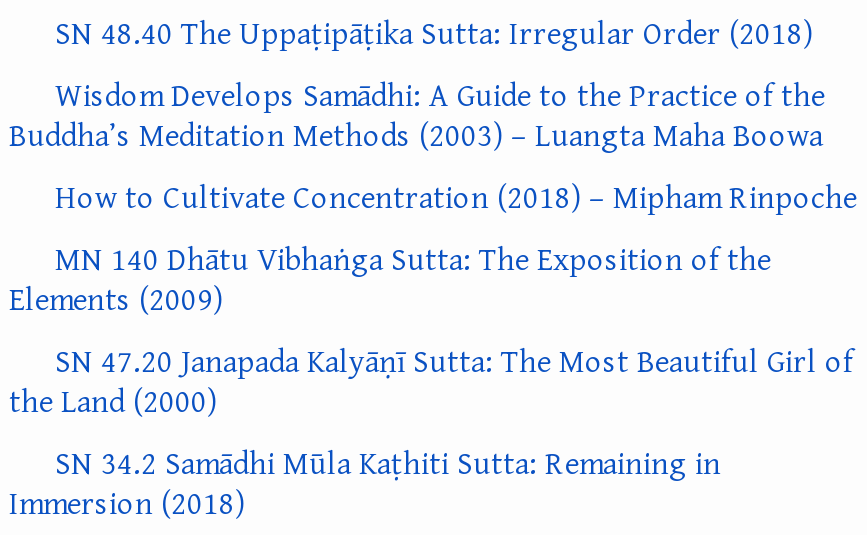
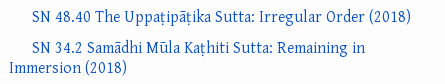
- Wisdom Develops Samādhi: A Guide to the Practice of the
- Buddha’s Meditation Methods (2003) – Luangta Maha Boowa
- How to Cultivate Concentration (2018) – Mipham Rinpoche
- MN 140 Dhātu Vibhaṅga Sutta: The Exposition of the
- Elements (2009)
- SN 47.20 Janapada Kalyāṇī Sutta: The Most Beautiful Girl of
- the Land (2000)
